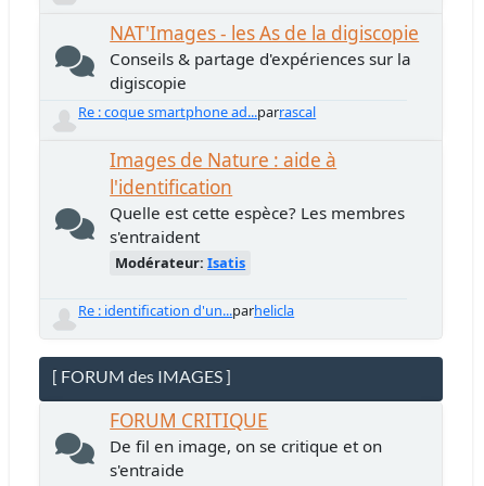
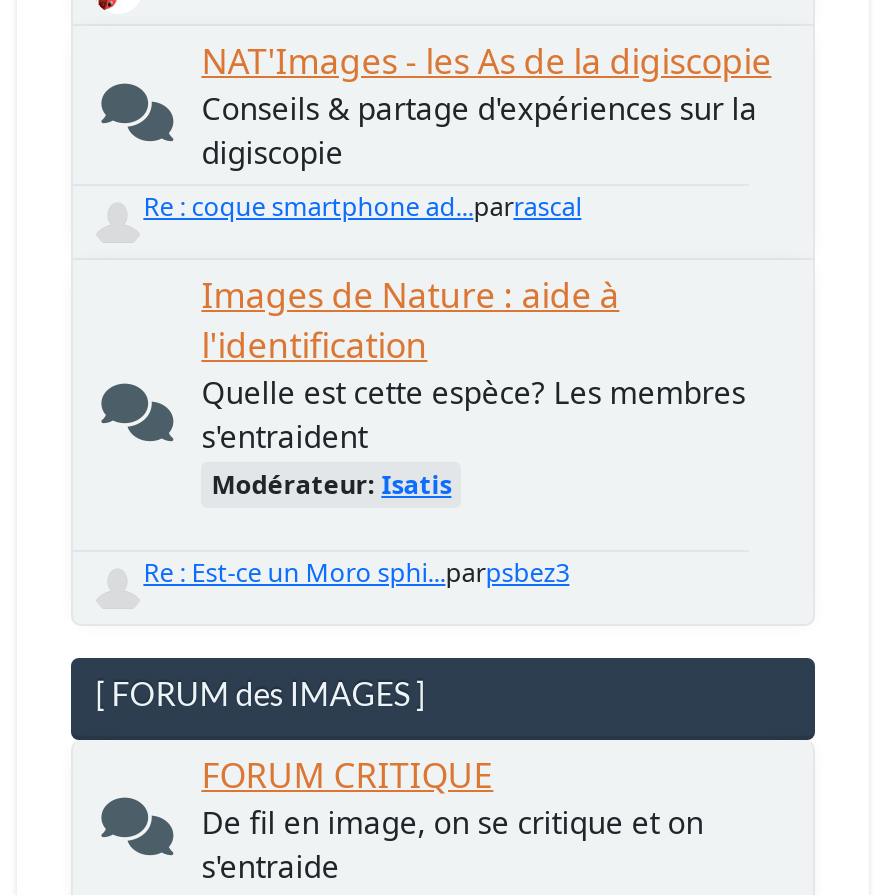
- Re : identification d'un...parhelicla
+ Re : Est-ce un Moro sphi...parpsbez3
